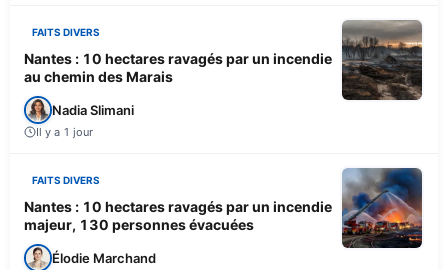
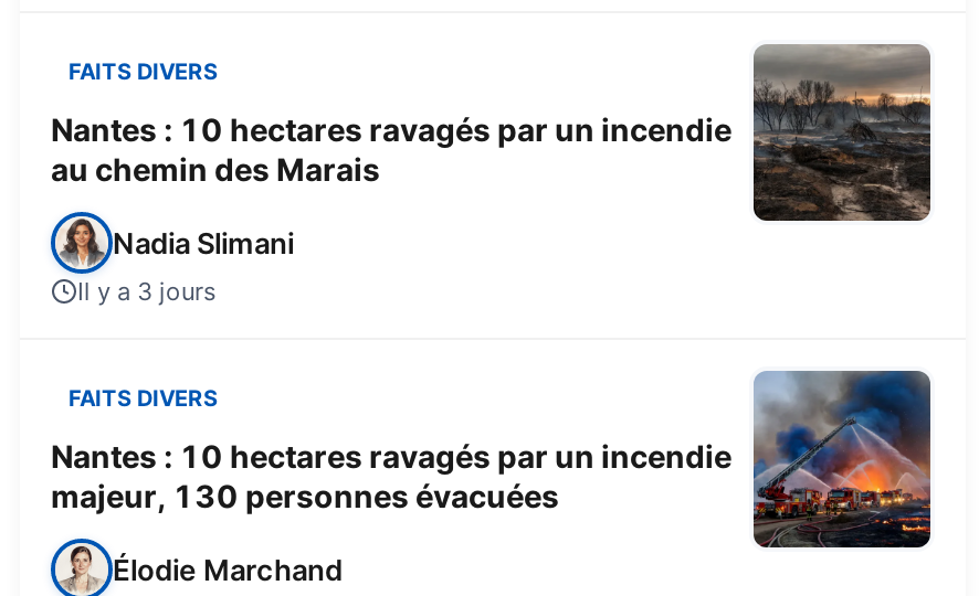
- Il y a 1 jour
+ Il y a 3 jours
